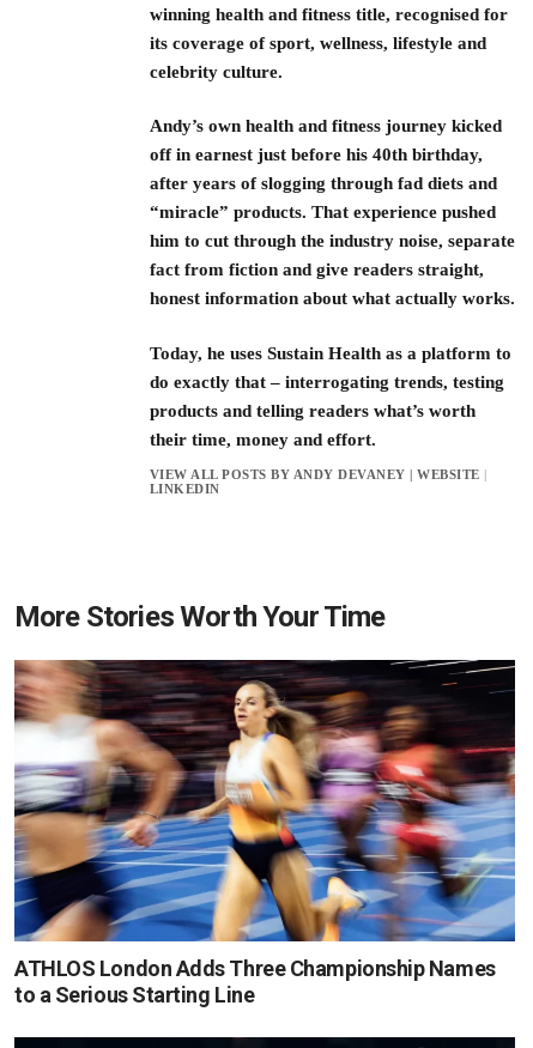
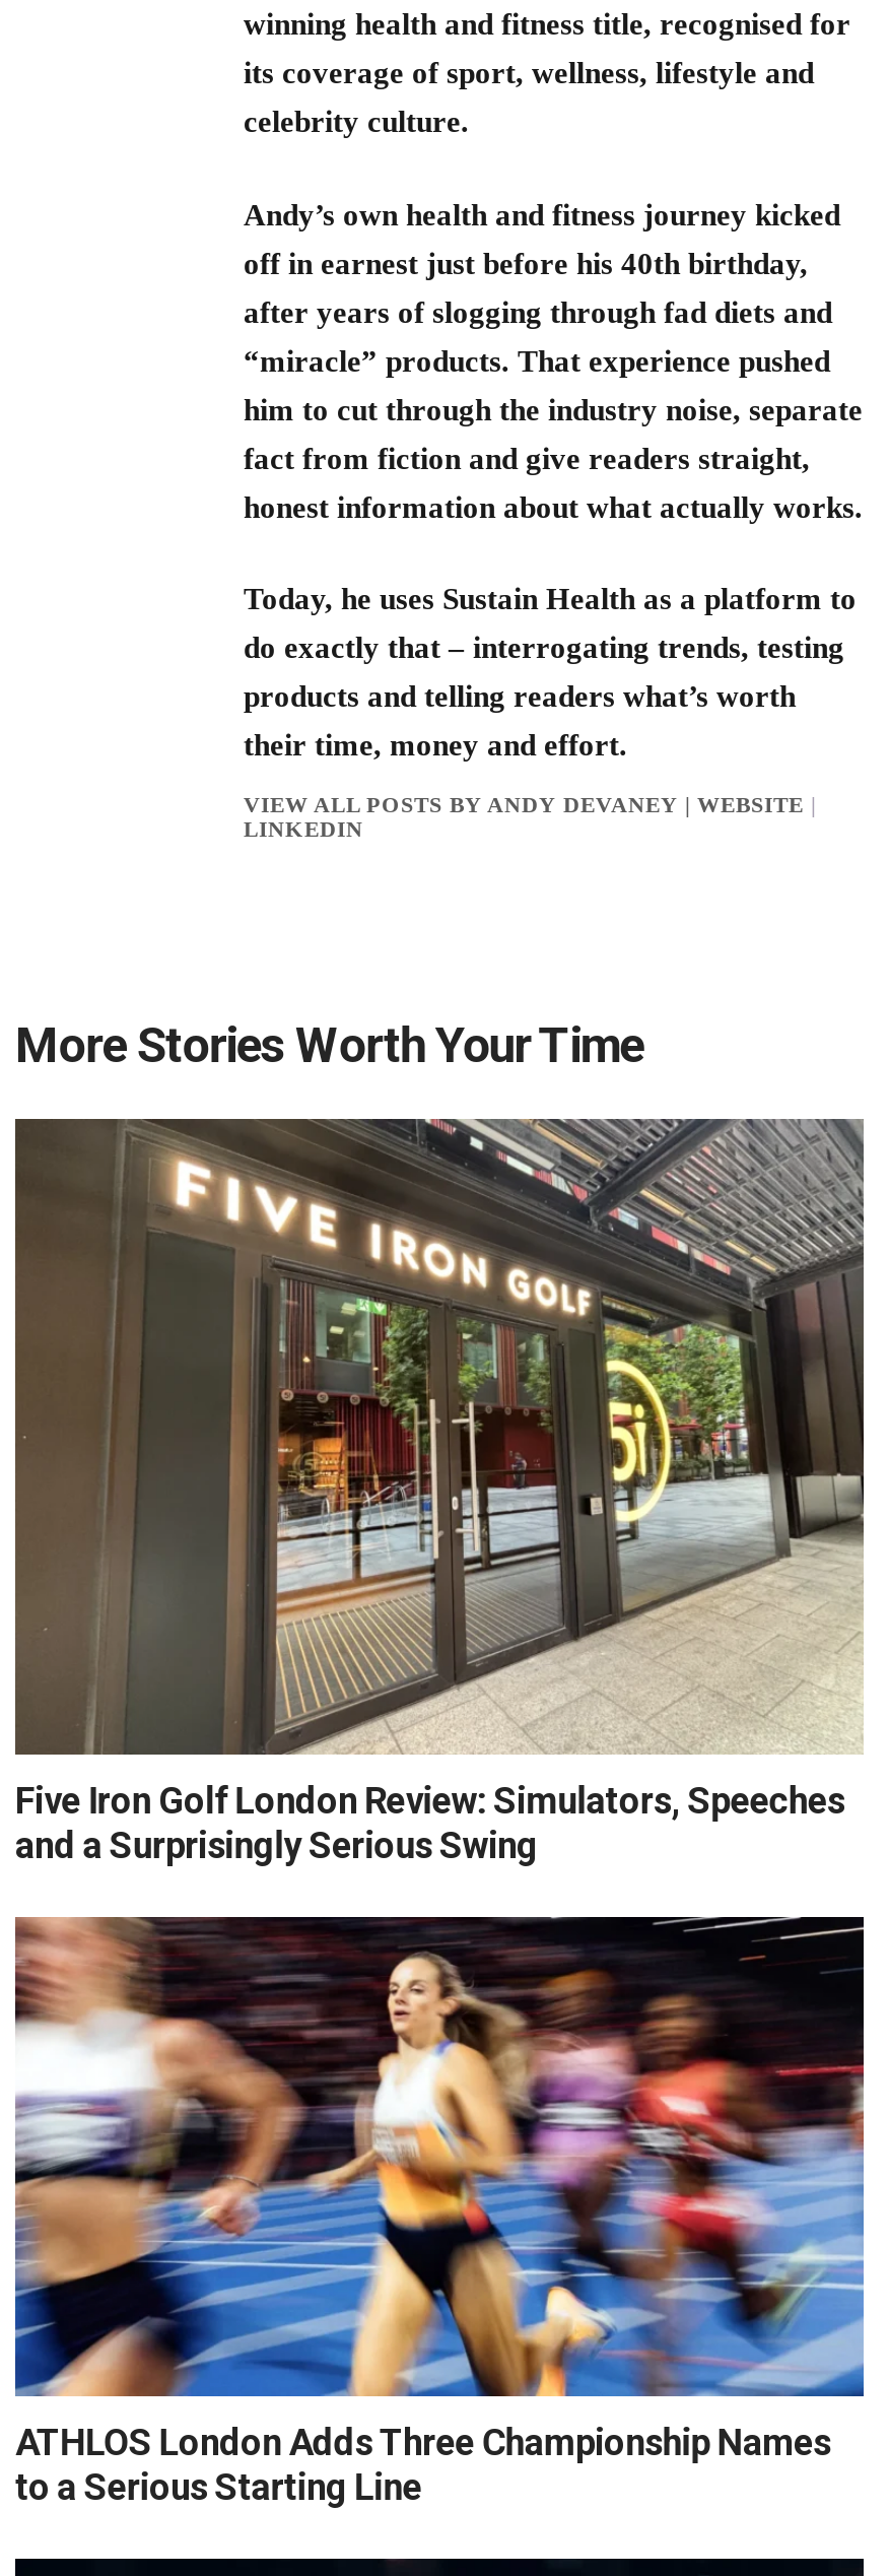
+ [image]
+ Five Iron Golf London Review: Simulators, Speeches
+ and a Surprisingly Serious Swing
